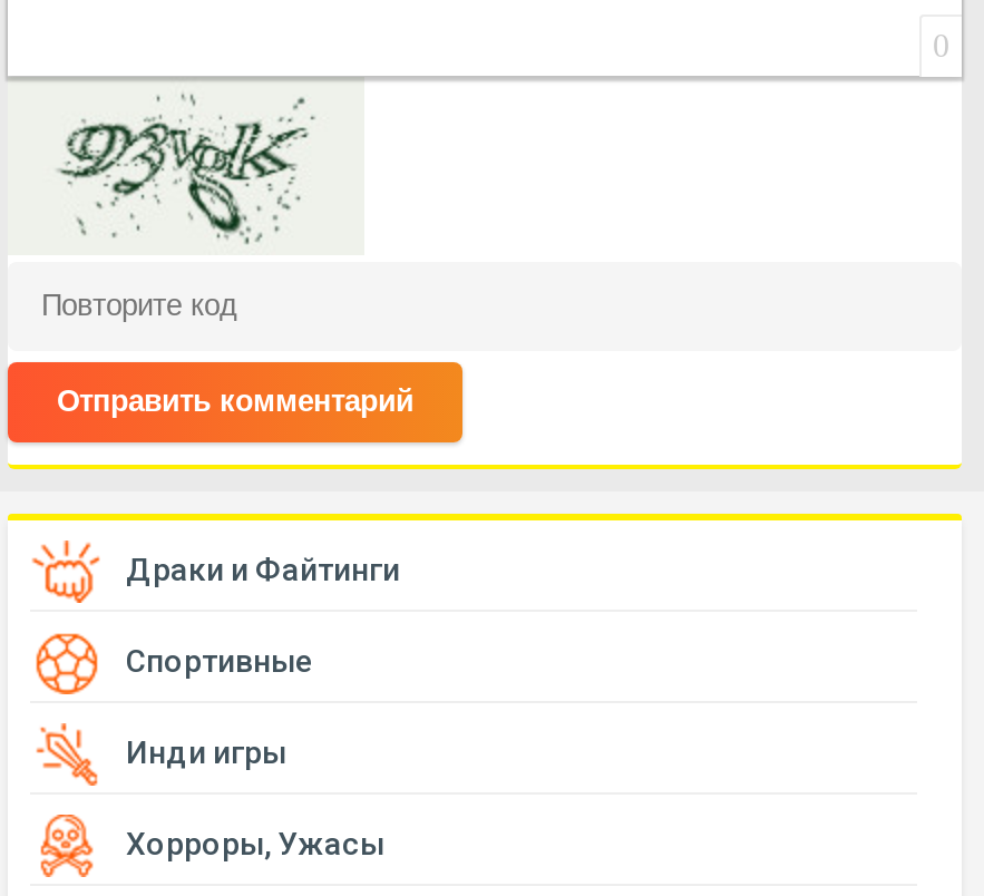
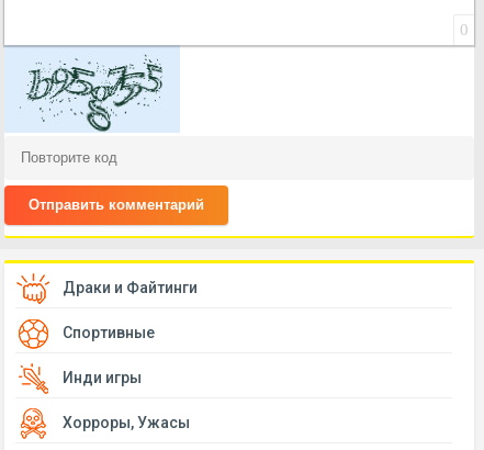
- [image]
+ [image]
